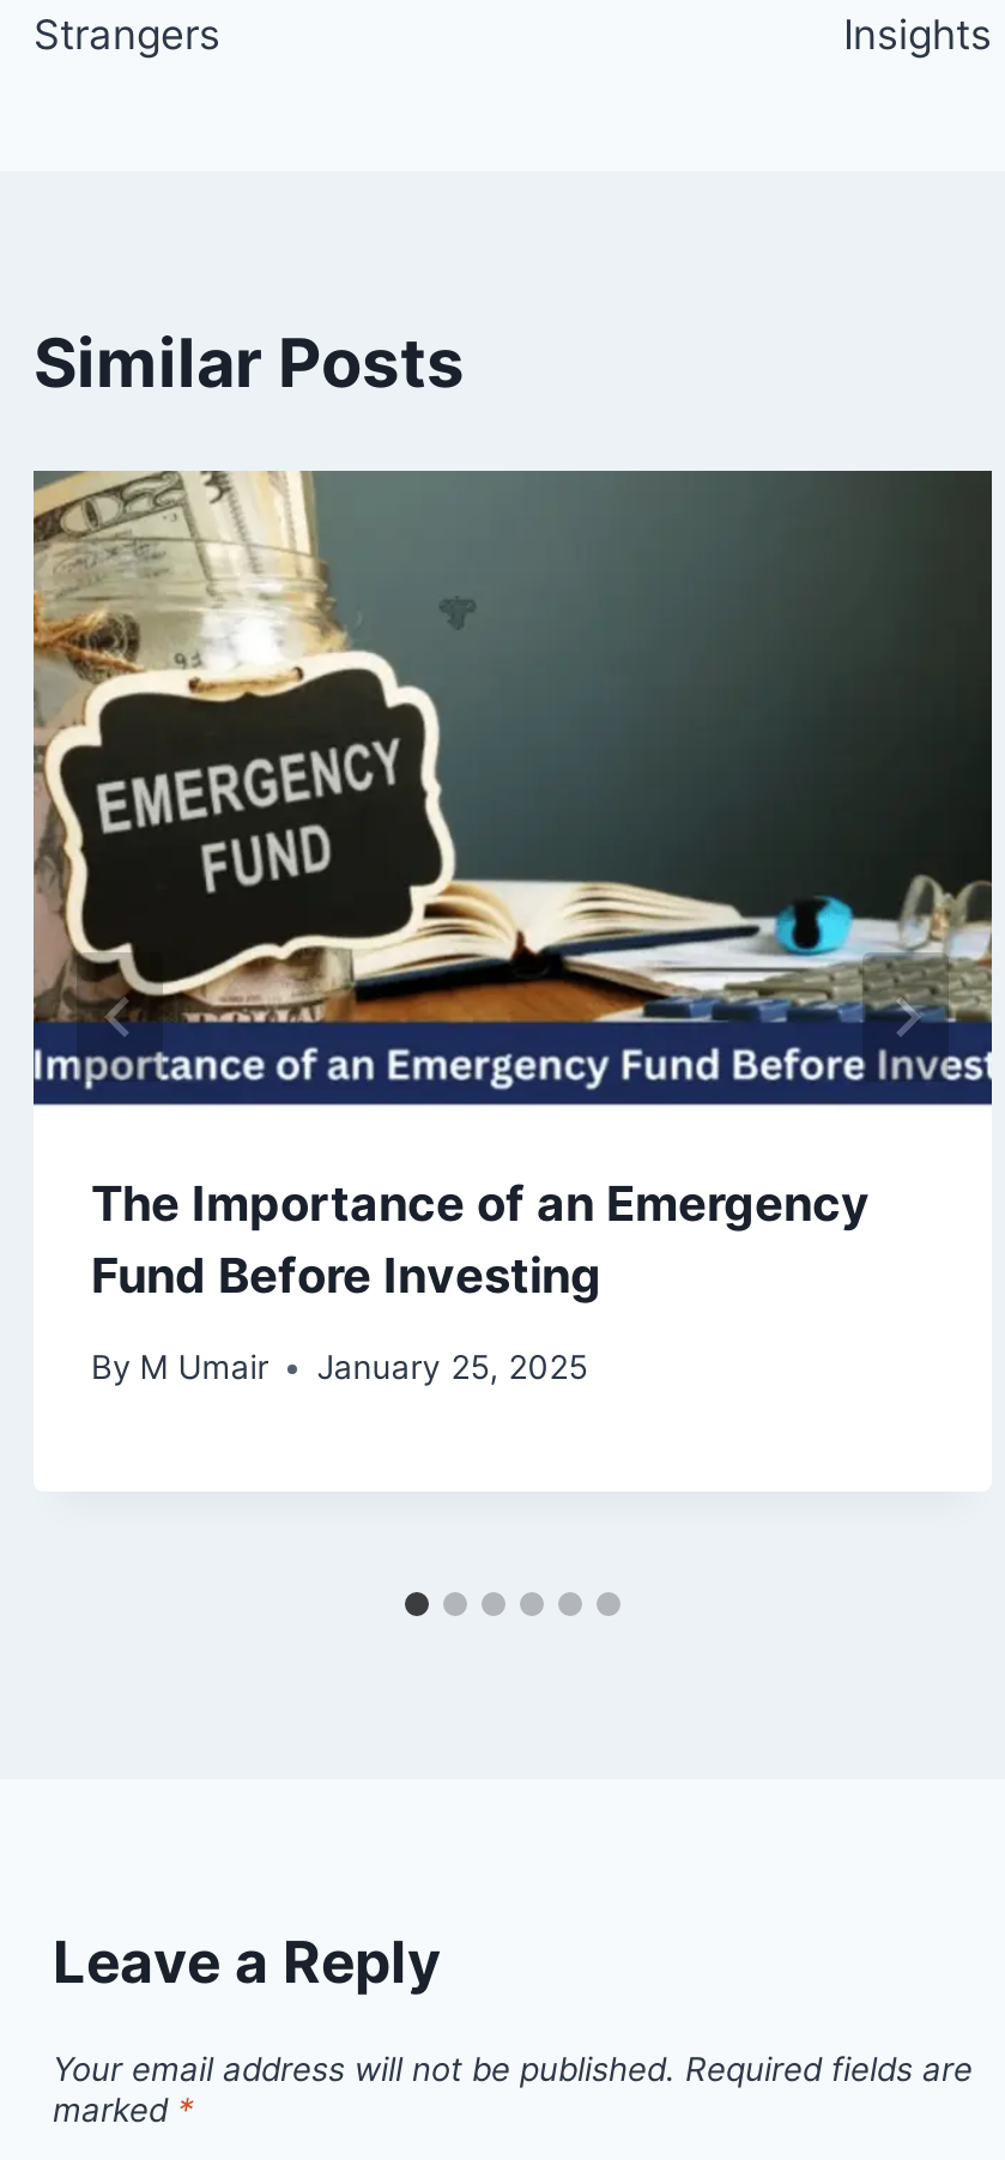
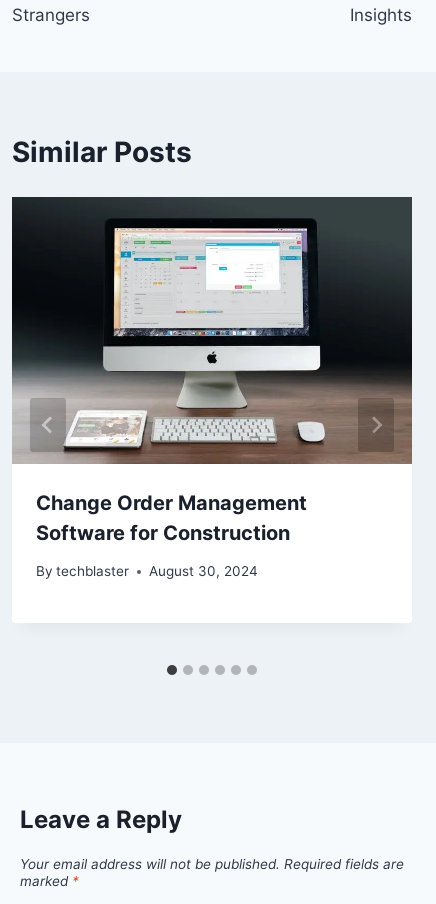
- [image]
- The Importance of an Emergency
- Fund Before Investing
+ [image]
+ Change Order Management
+ Software for Construction

- By M Umair
- January 25, 2025
+ By techblaster
+ August 30, 2024
